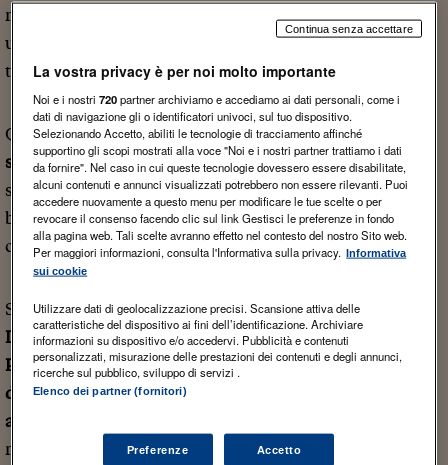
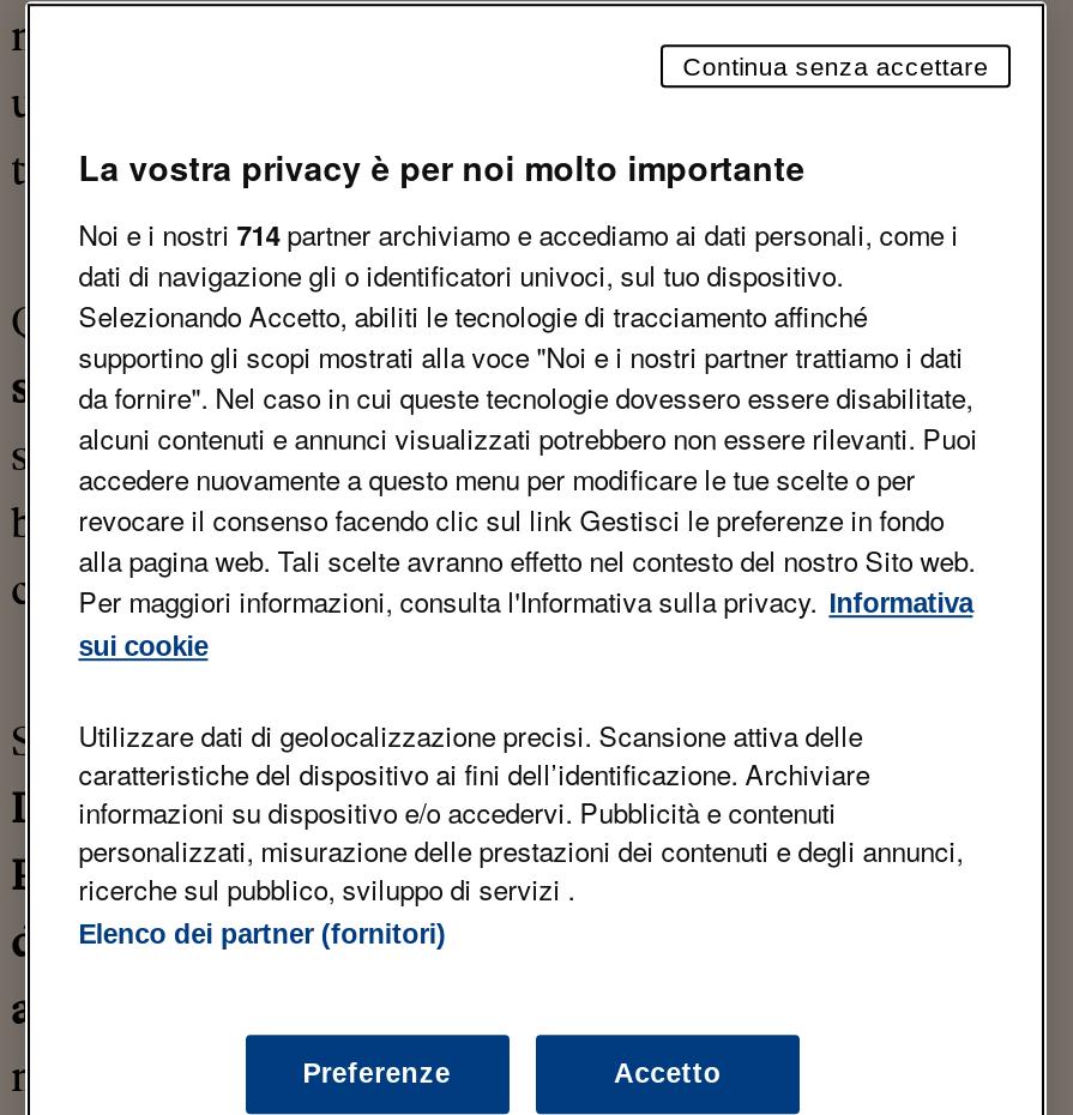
- Noi e i nostri 720 partner archiviamo e accediamo ai dati personali, come i
+ Noi e i nostri 714 partner archiviamo e accediamo ai dati personali, come i
